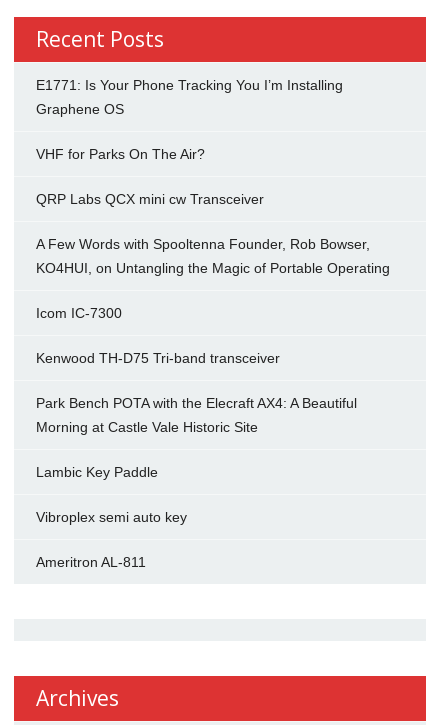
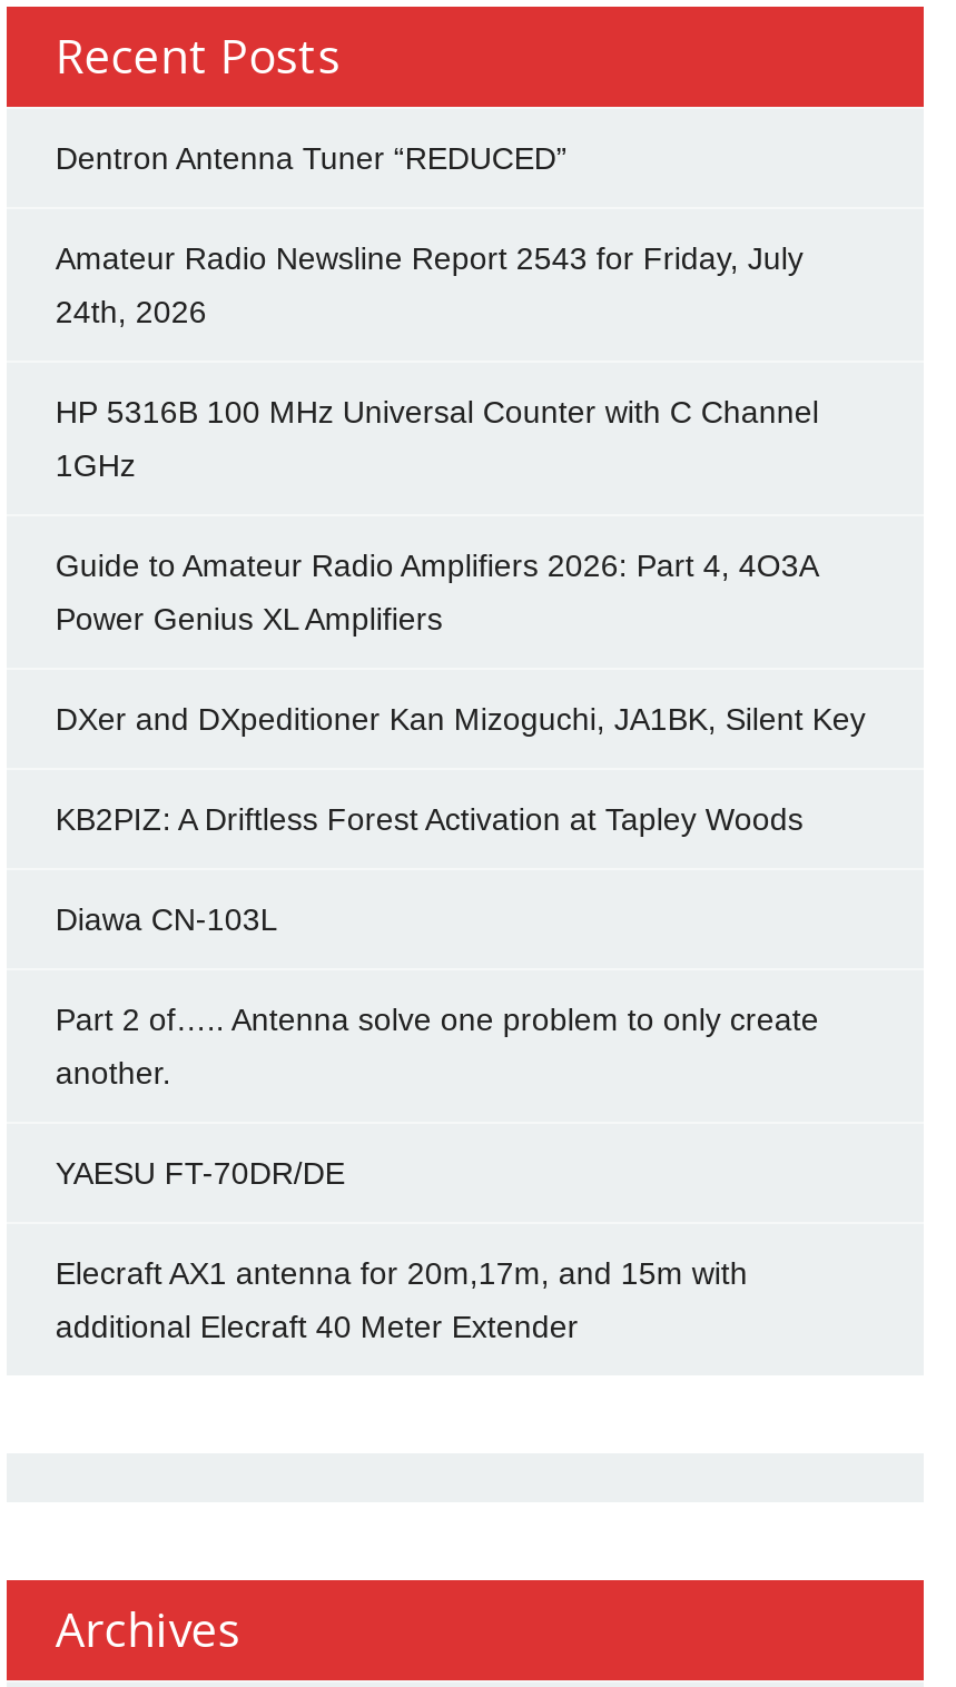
- E1771: Is Your Phone Tracking You I’m Installing
- Graphene OS
- VHF for Parks On The Air?
- QRP Labs QCX mini cw Transceiver
- A Few Words with Spooltenna Founder, Rob Bowser,
- KO4HUI, on Untangling the Magic of Portable Operating
- Icom IC-7300
- Kenwood TH-D75 Tri-band transceiver
- Park Bench POTA with the Elecraft AX4: A Beautiful
- Morning at Castle Vale Historic Site
- Lambic Key Paddle
- Vibroplex semi auto key
- Ameritron AL-811
+ Dentron Antenna Tuner “REDUCED”
+ Amateur Radio Newsline Report 2543 for Friday, July
+ 24th, 2026
+ HP 5316B 100 MHz Universal Counter with C Channel
+ 1GHz
+ Guide to Amateur Radio Amplifiers 2026: Part 4, 4O3A
+ Power Genius XL Amplifiers
+ DXer and DXpeditioner Kan Mizoguchi, JA1BK, Silent Key
+ KB2PIZ: A Driftless Forest Activation at Tapley Woods
+ Diawa CN-103L
+ Part 2 of….. Antenna solve one problem to only create
+ another.
+ YAESU FT-70DR/DE
+ Elecraft AX1 antenna for 20m,17m, and 15m with
+ additional Elecraft 40 Meter Extender
